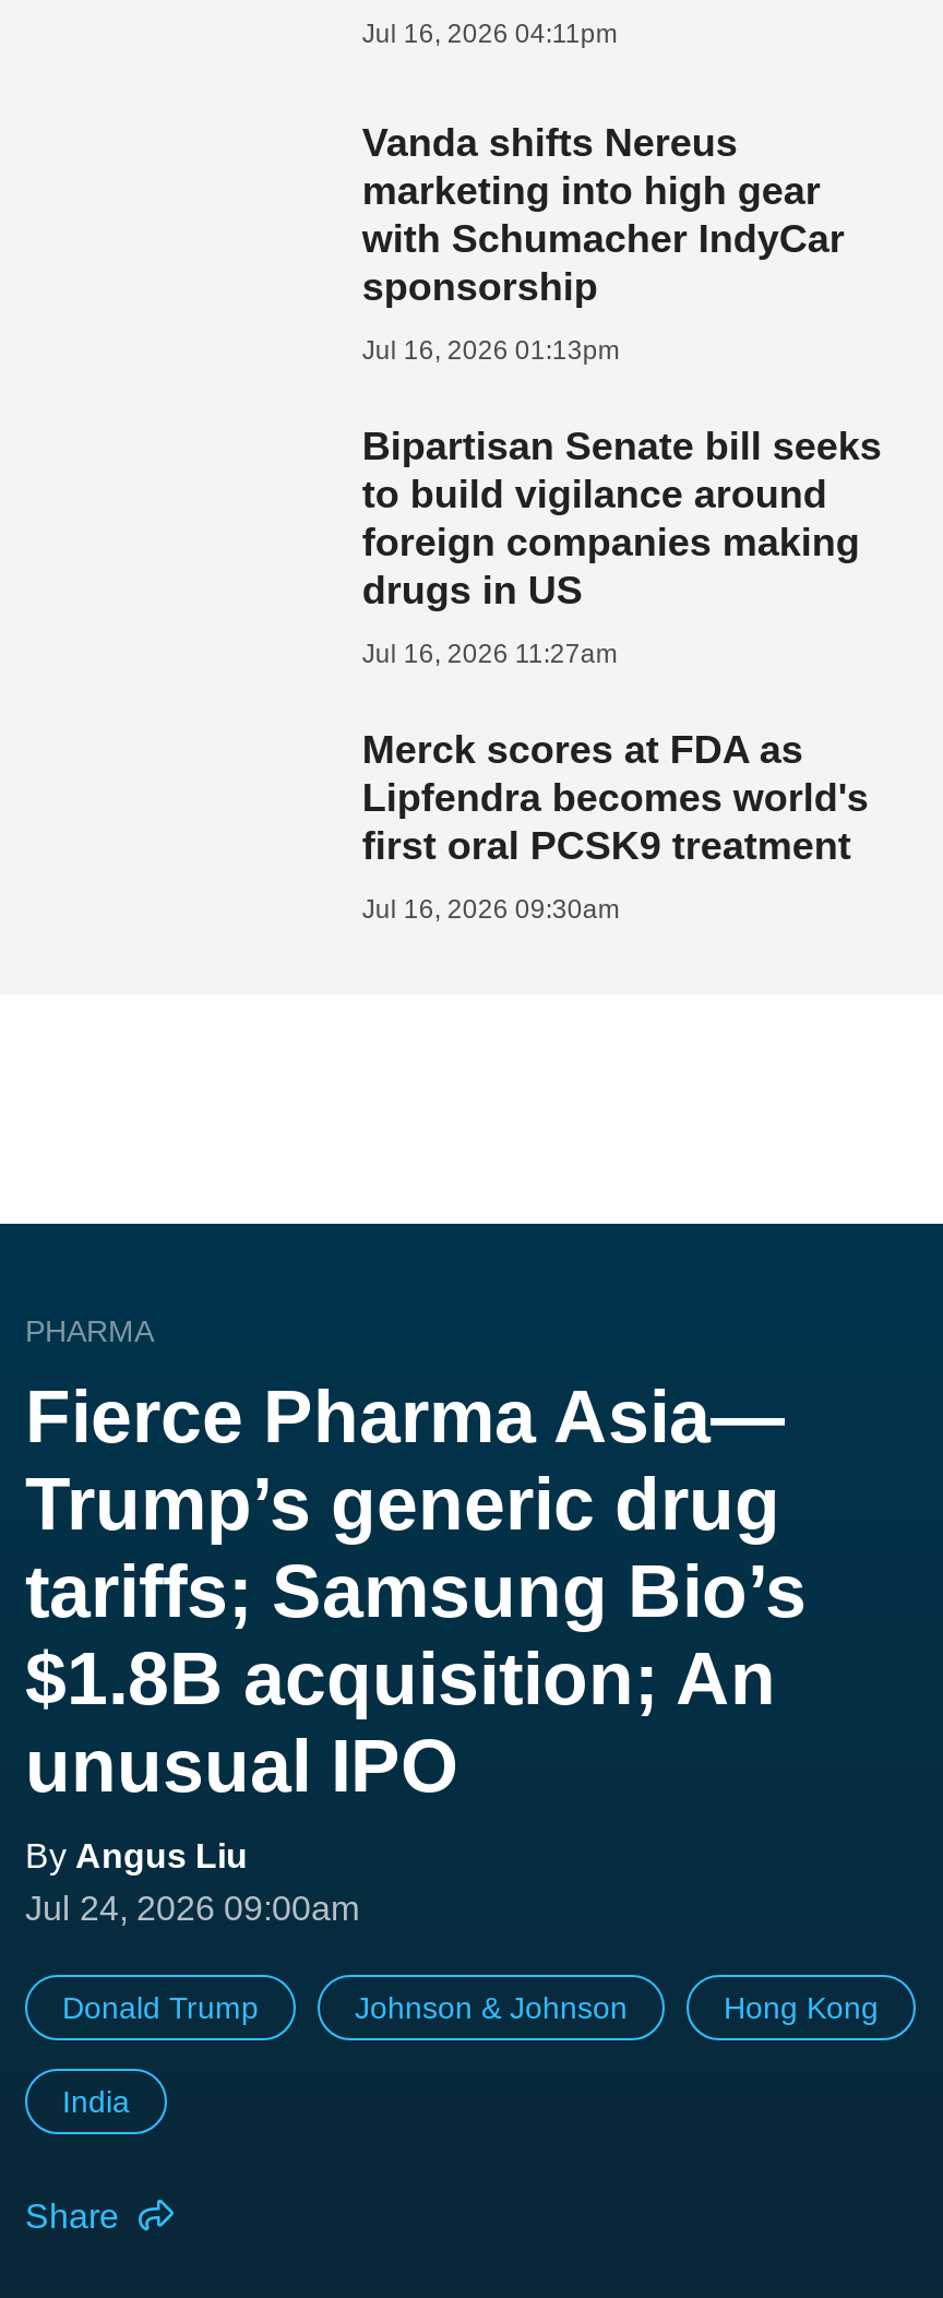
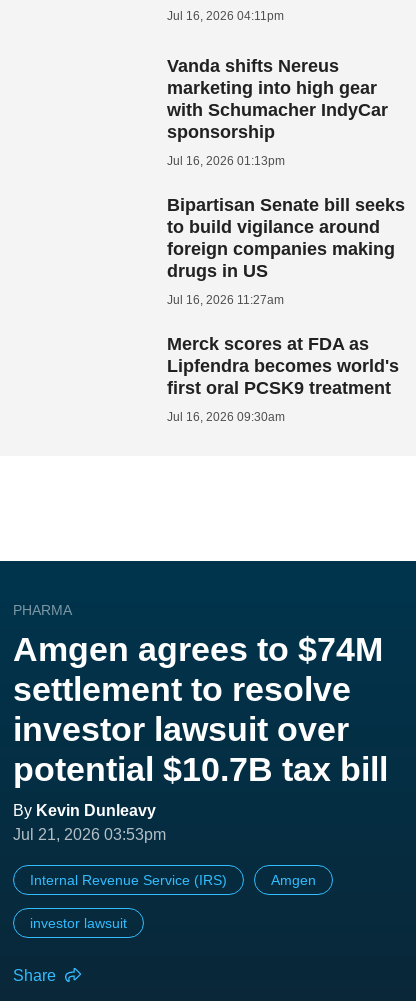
- Fierce Pharma Asia—
- Trump’s generic drug
- tariffs; Samsung Bio’s
- $1.8B acquisition; An
- unusual IPO
- By Angus Liu
- Jul 24, 2026 09:00am
+ Amgen agrees to $74M
+ settlement to resolve
+ investor lawsuit over
+ potential $10.7B tax bill
+ By Kevin Dunleavy
+ Jul 21, 2026 03:53pm

- Donald Trump
- Johnson & Johnson
- Hong Kong
+ Internal Revenue Service (IRS)
+ Amgen

- India
+ investor lawsuit
